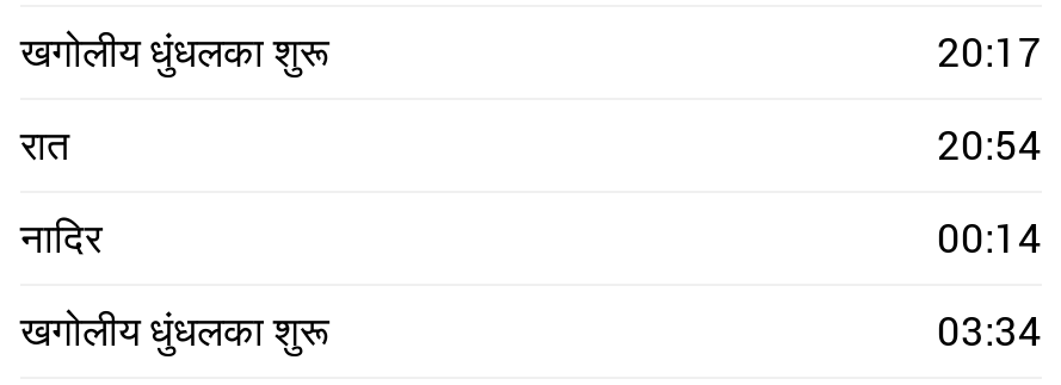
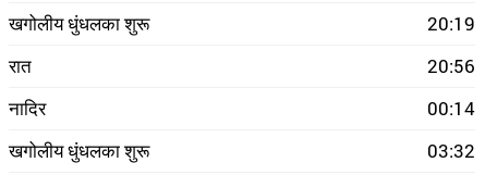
- 20:17
+ 20:19

- 20:54
+ 20:56

- 03:34
+ 03:32
